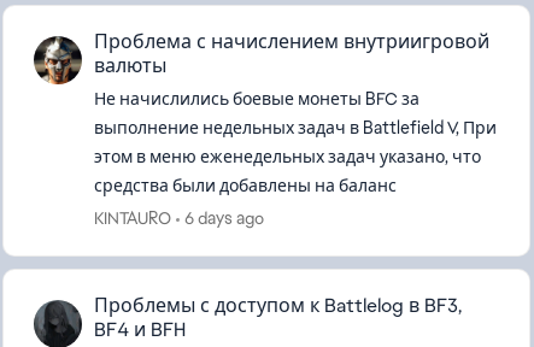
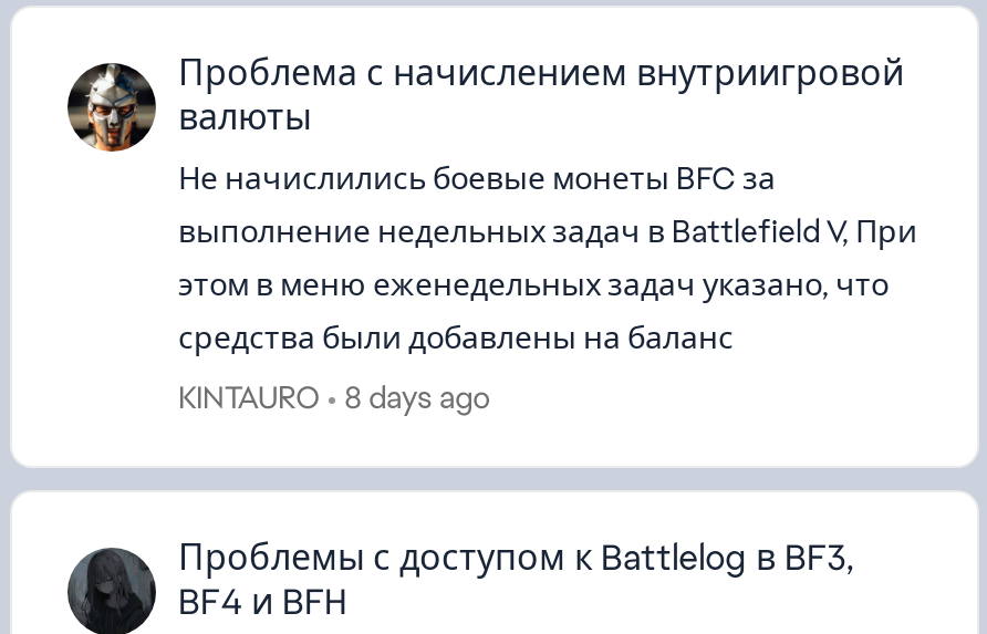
- KINTAURO 6 days ago
+ KINTAURO 8 days ago
